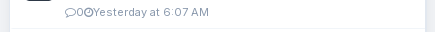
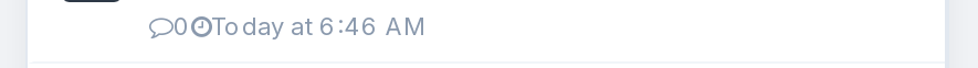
- Yesterday at 6:07 AM
+ Today at 6:46 AM
